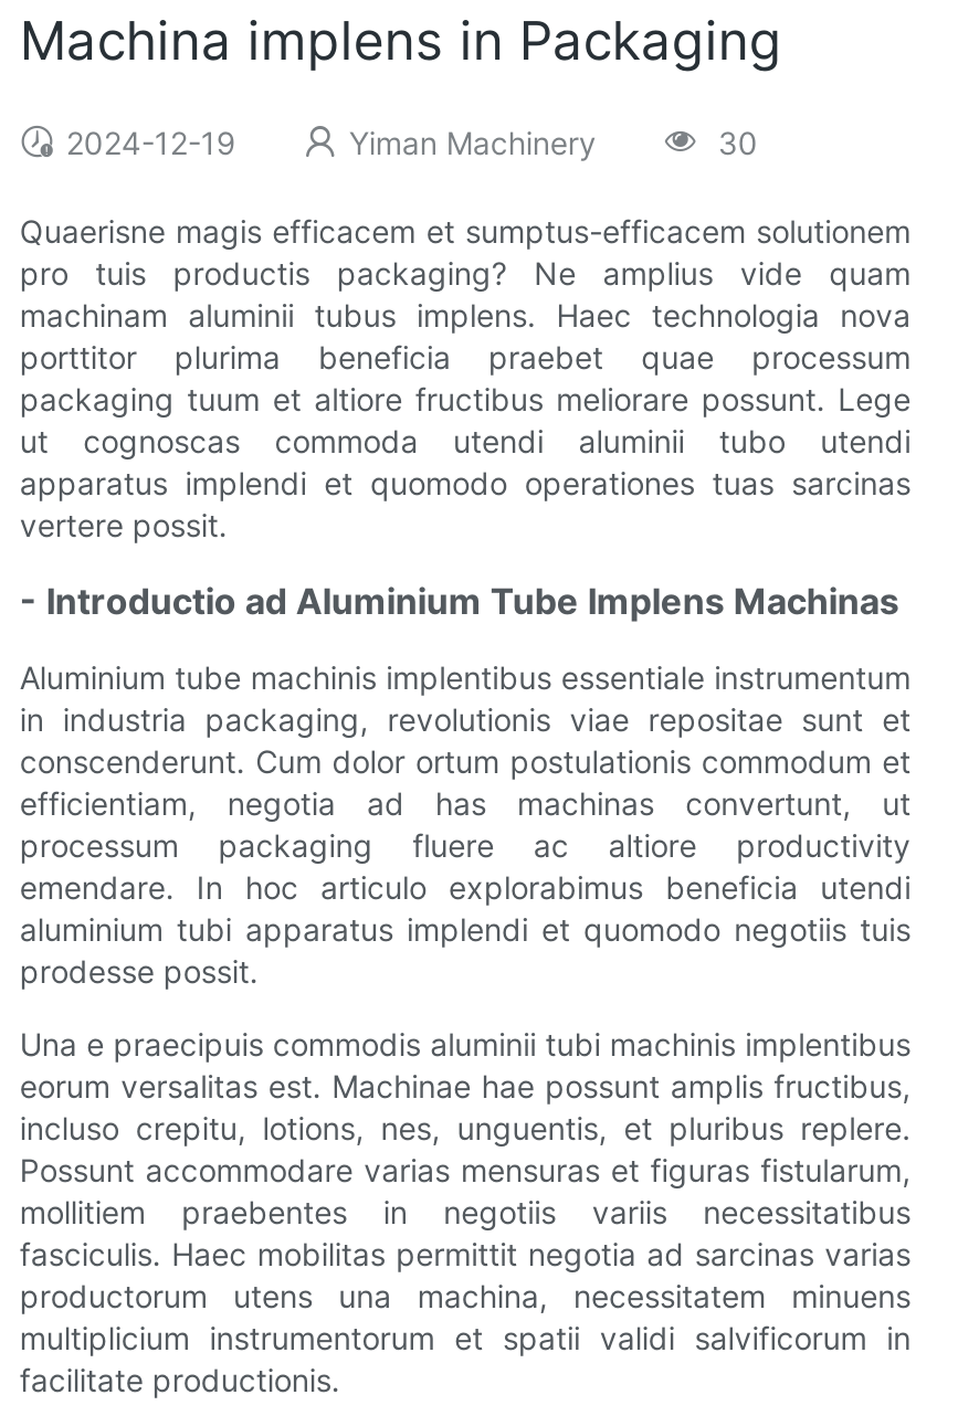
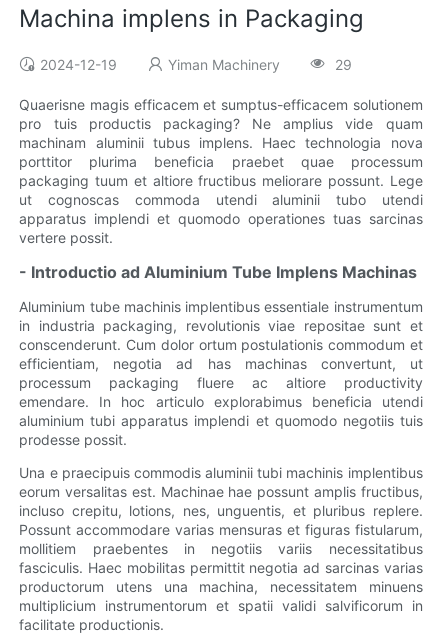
- 30
+ 29
